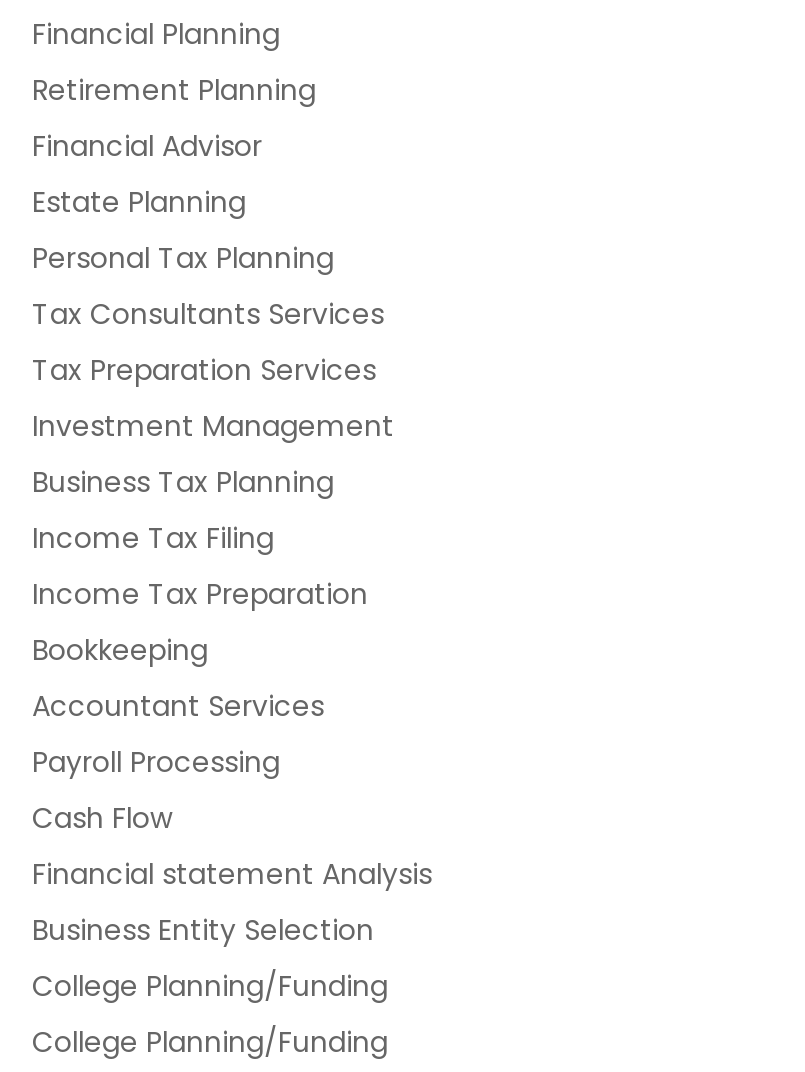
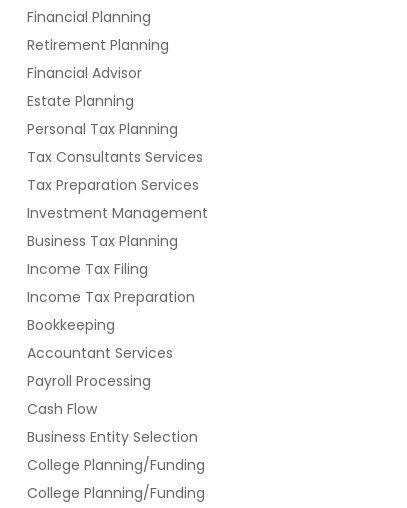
- Financial statement Analysis
